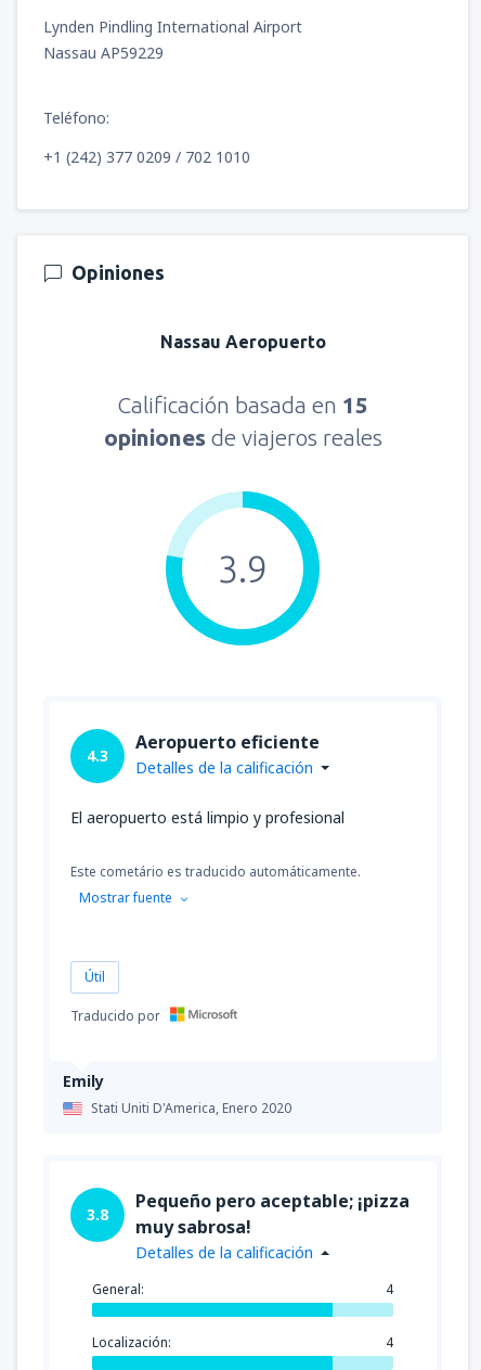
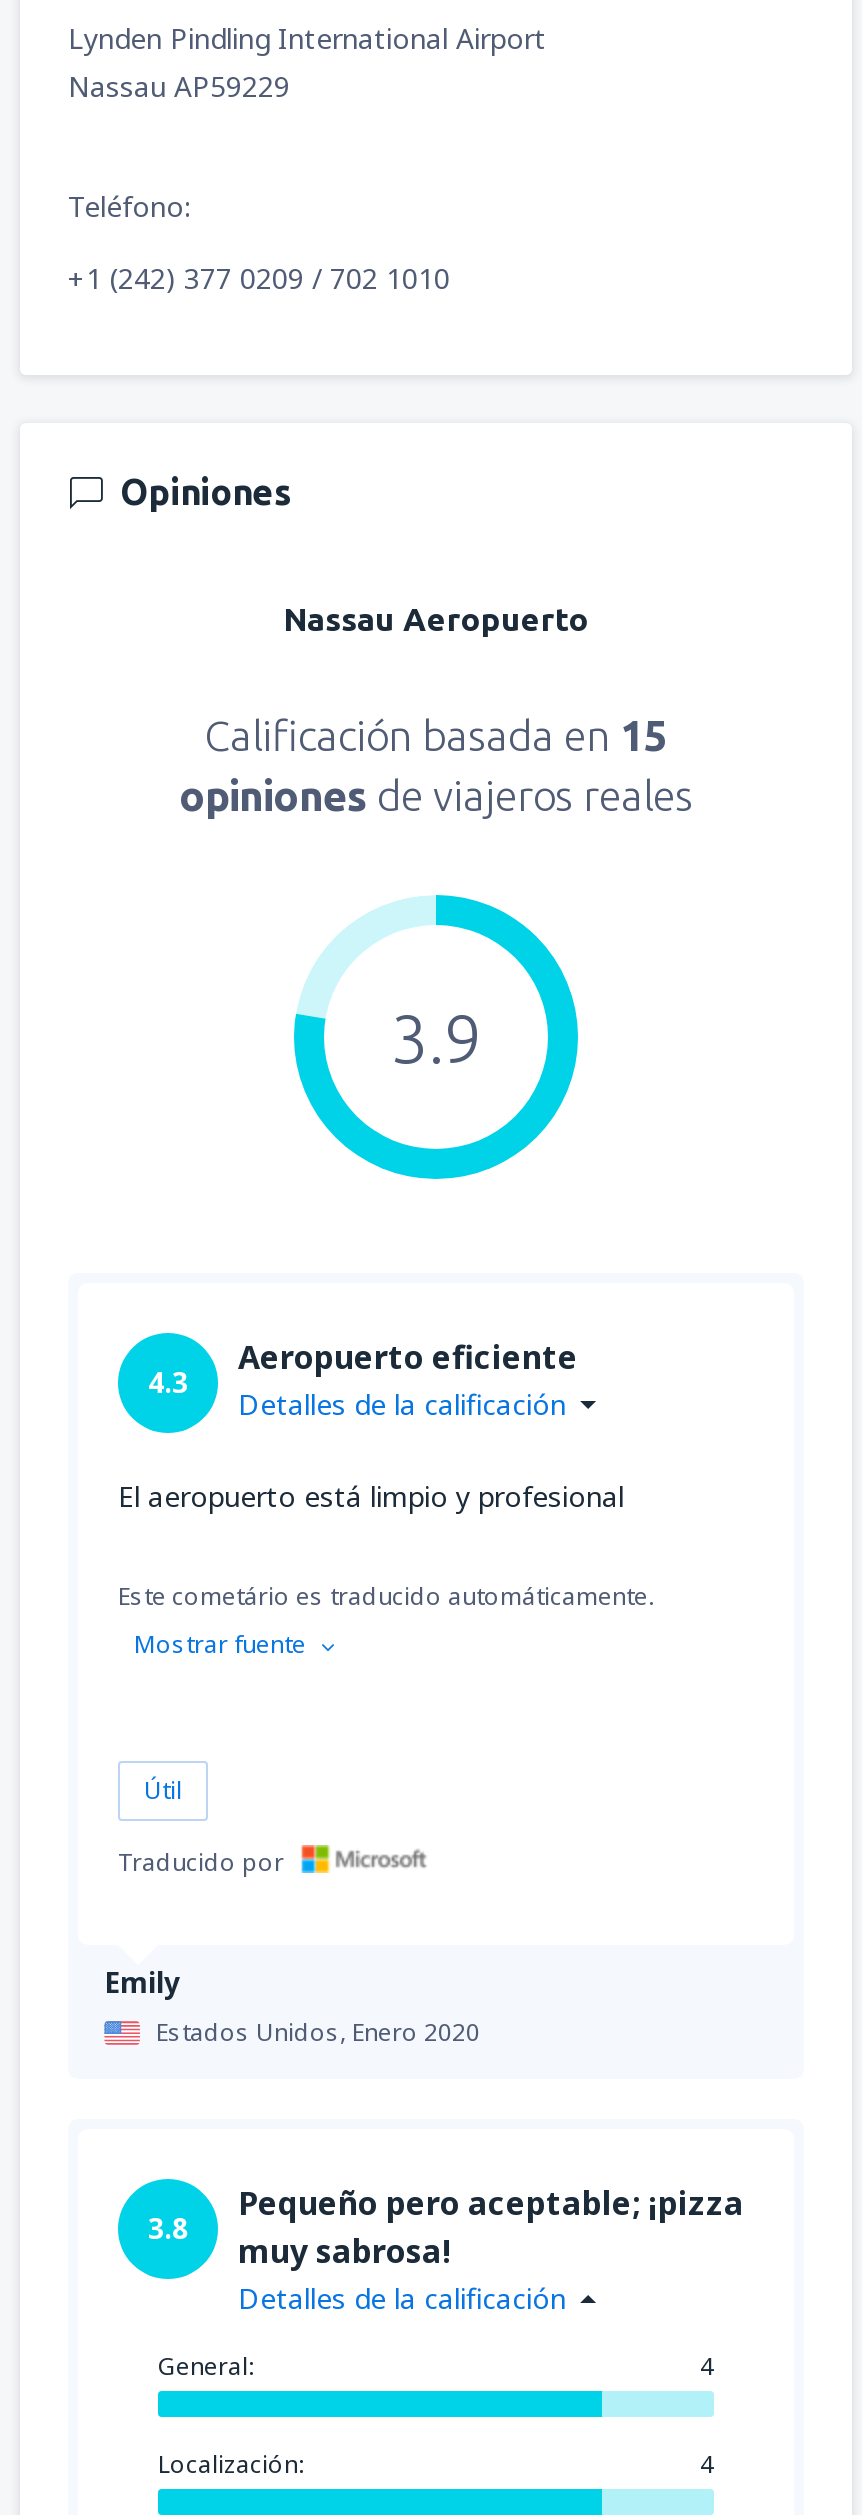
- Stati Uniti D'America, Enero 2020
+ Estados Unidos, Enero 2020
